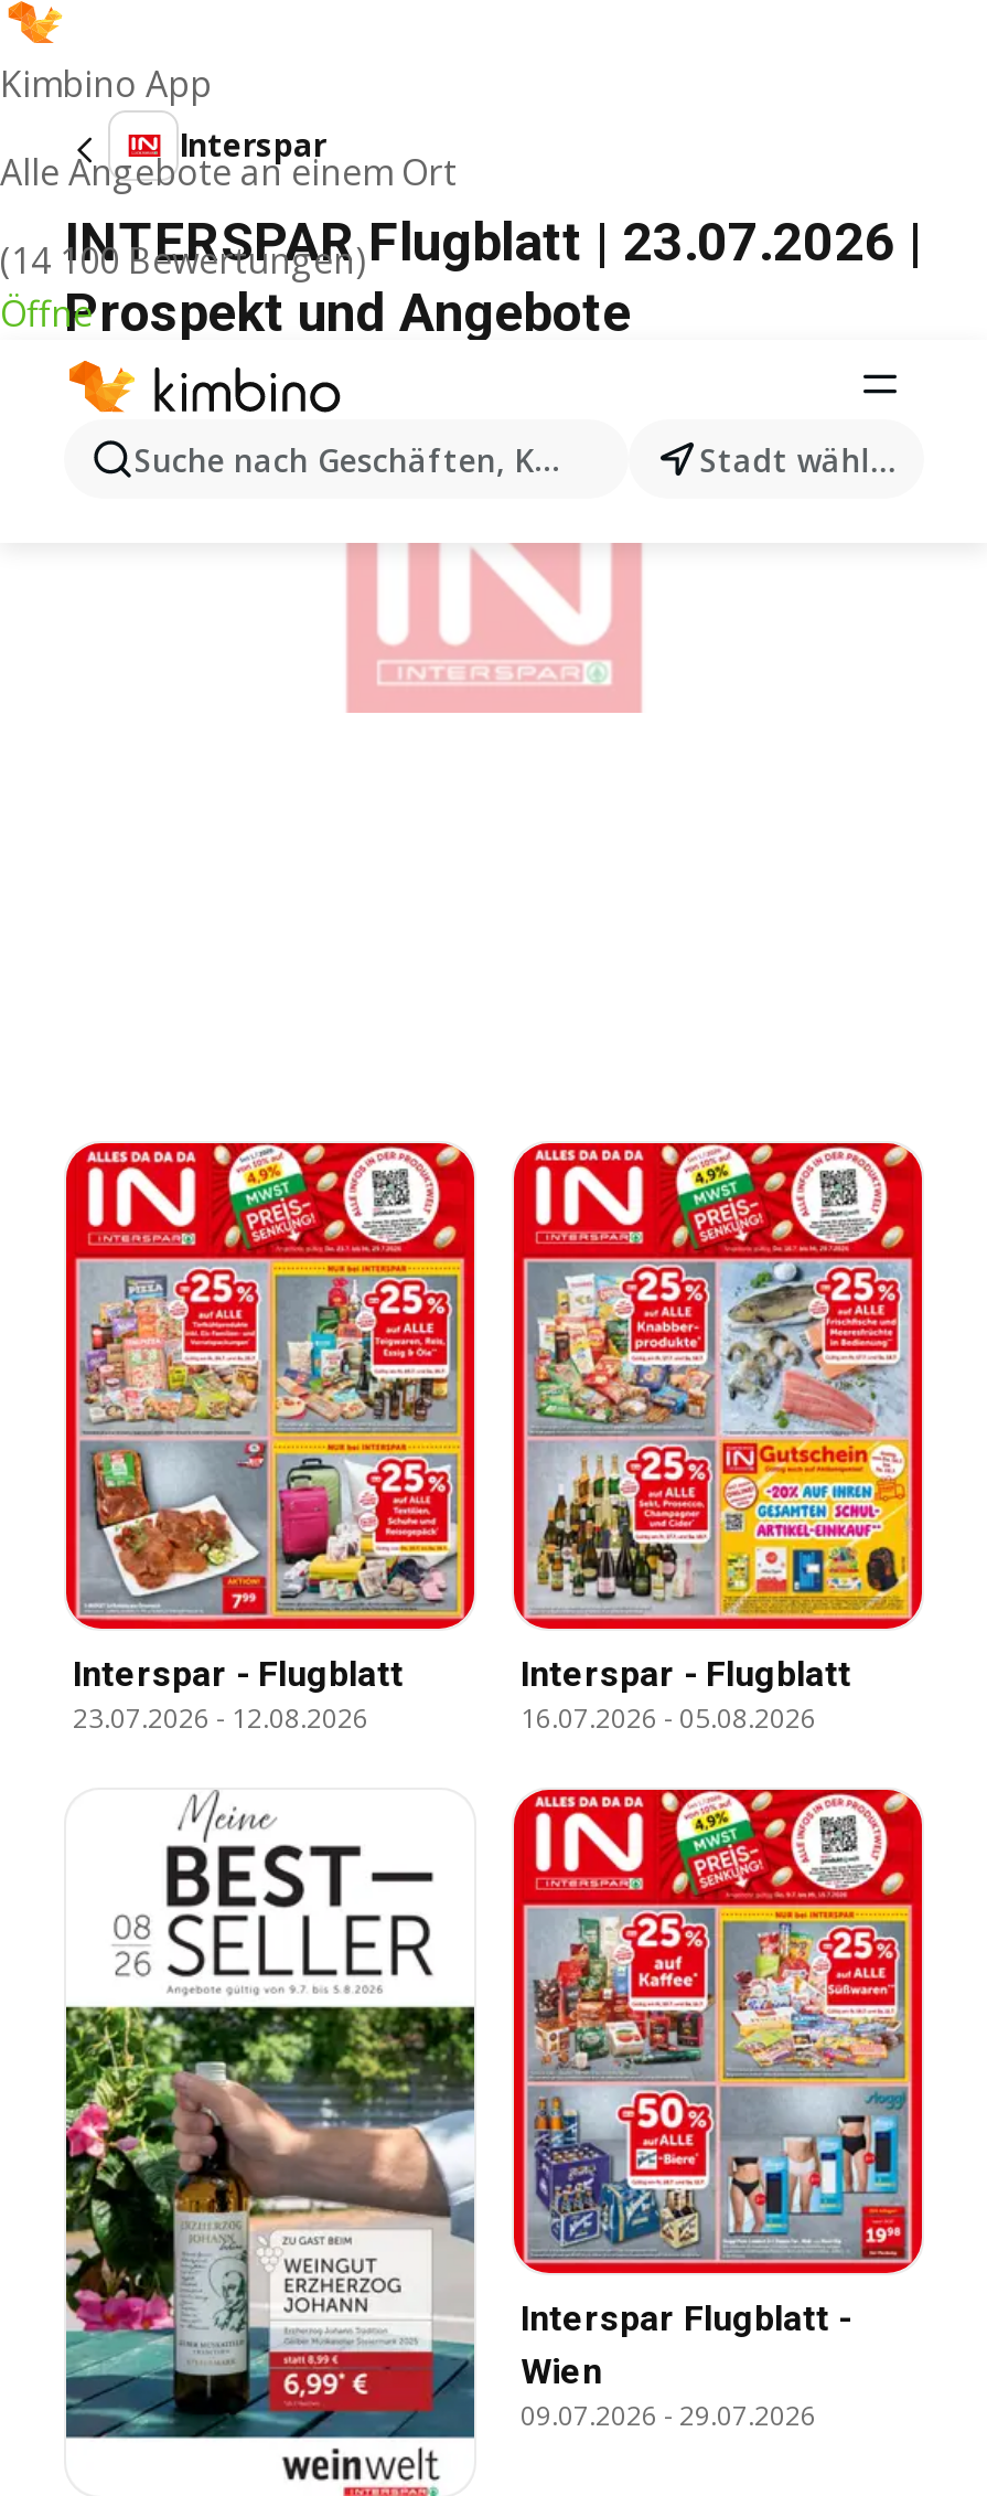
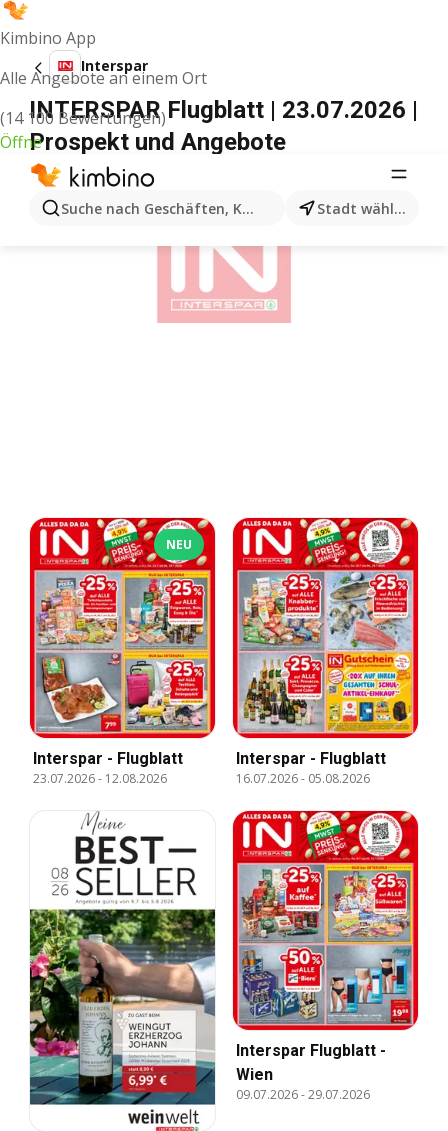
+ NEU
